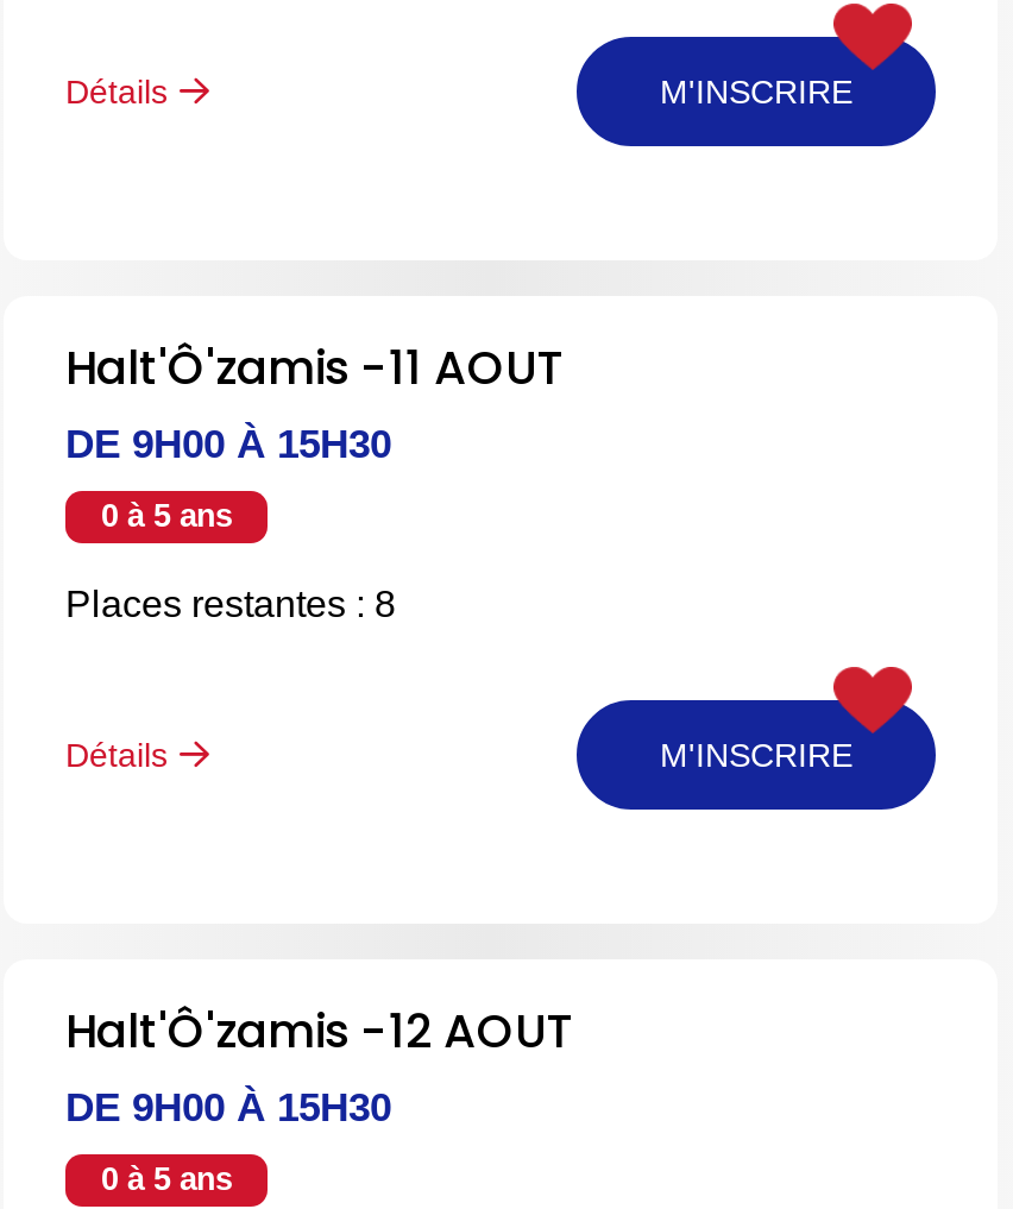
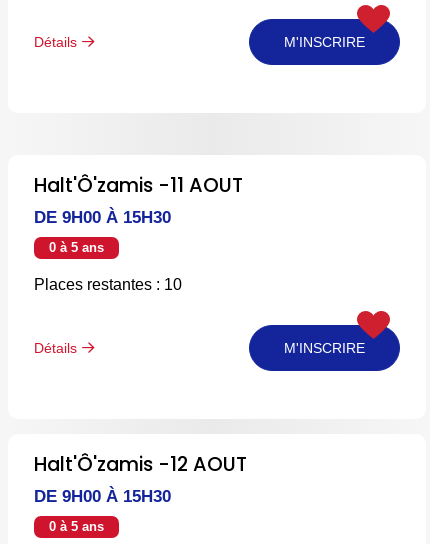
- Places restantes : 8
+ Places restantes : 10
